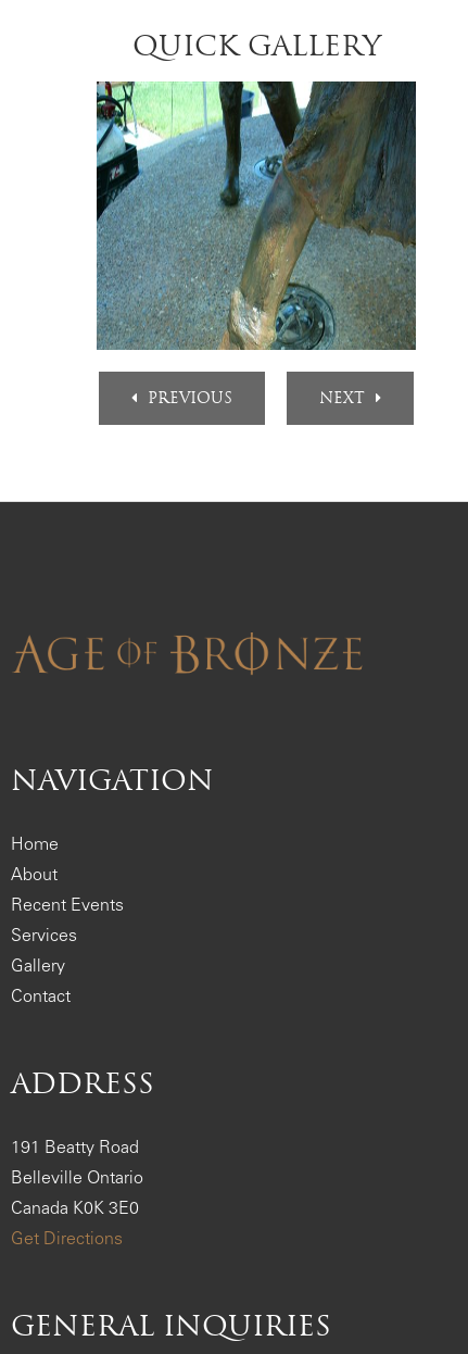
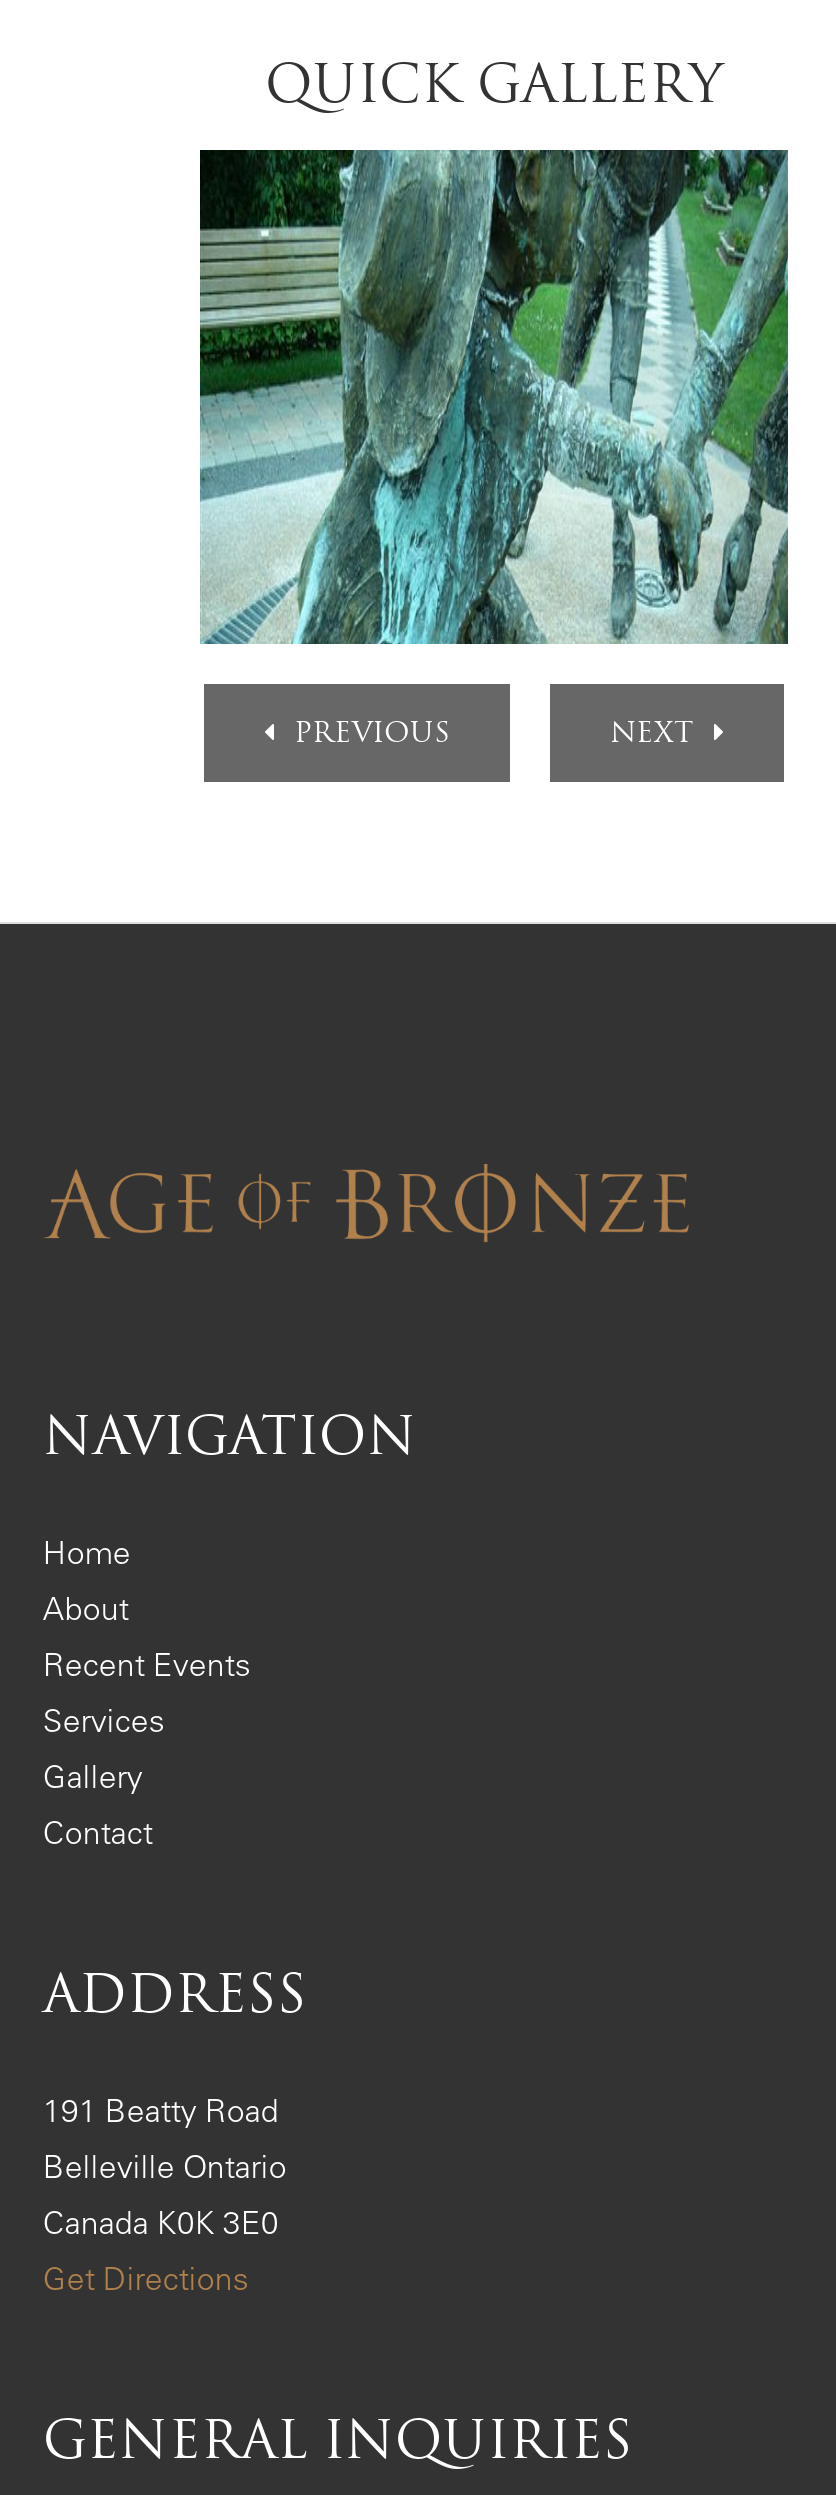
- [image]
+ [image]
